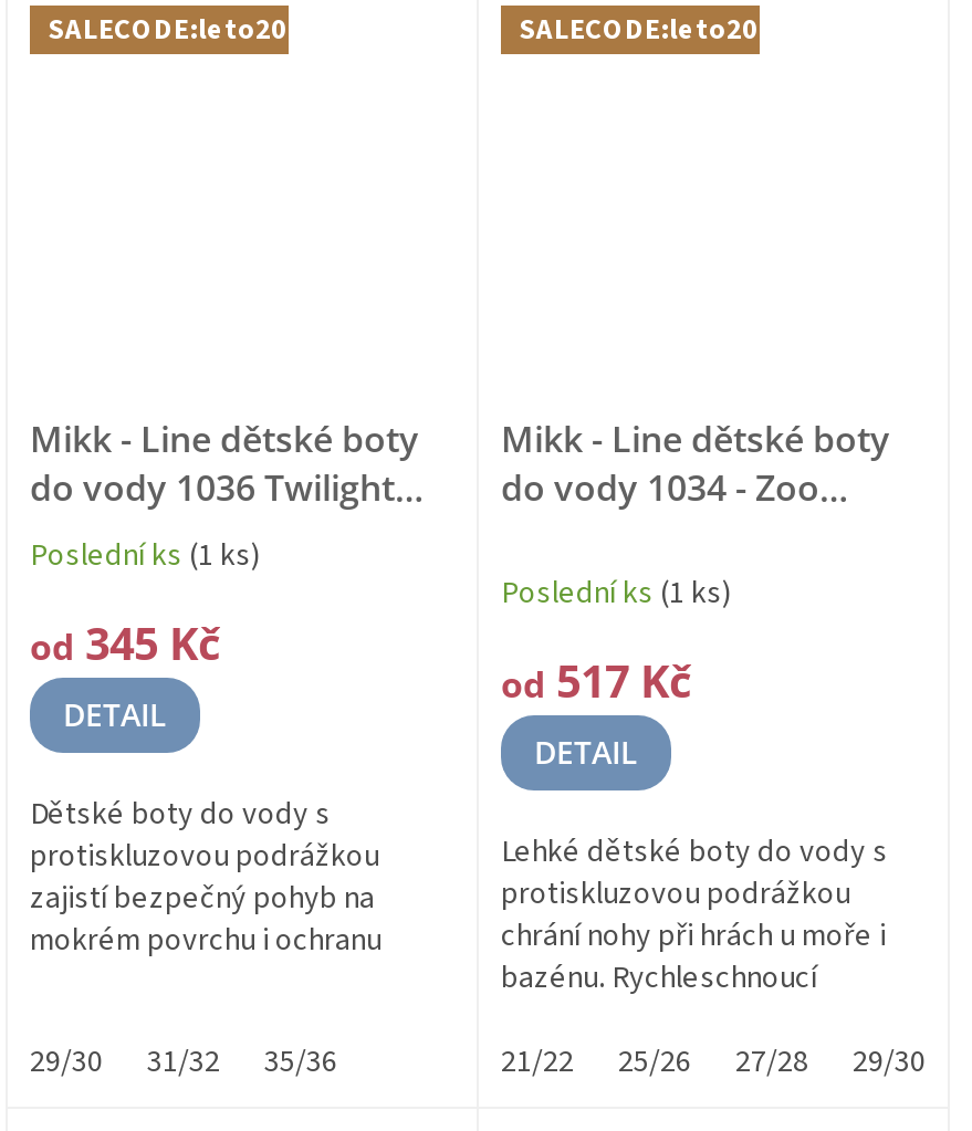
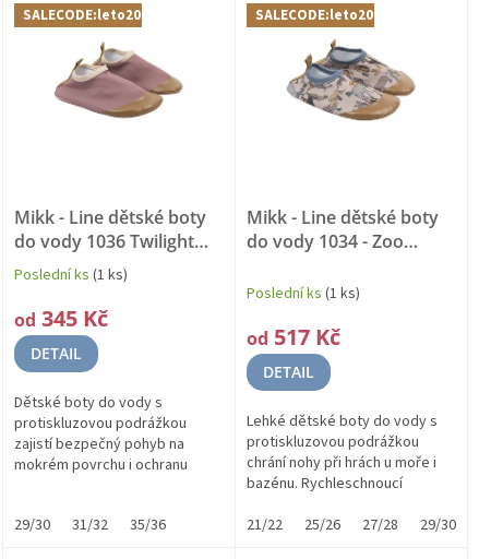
+ [image]

+ [image]
